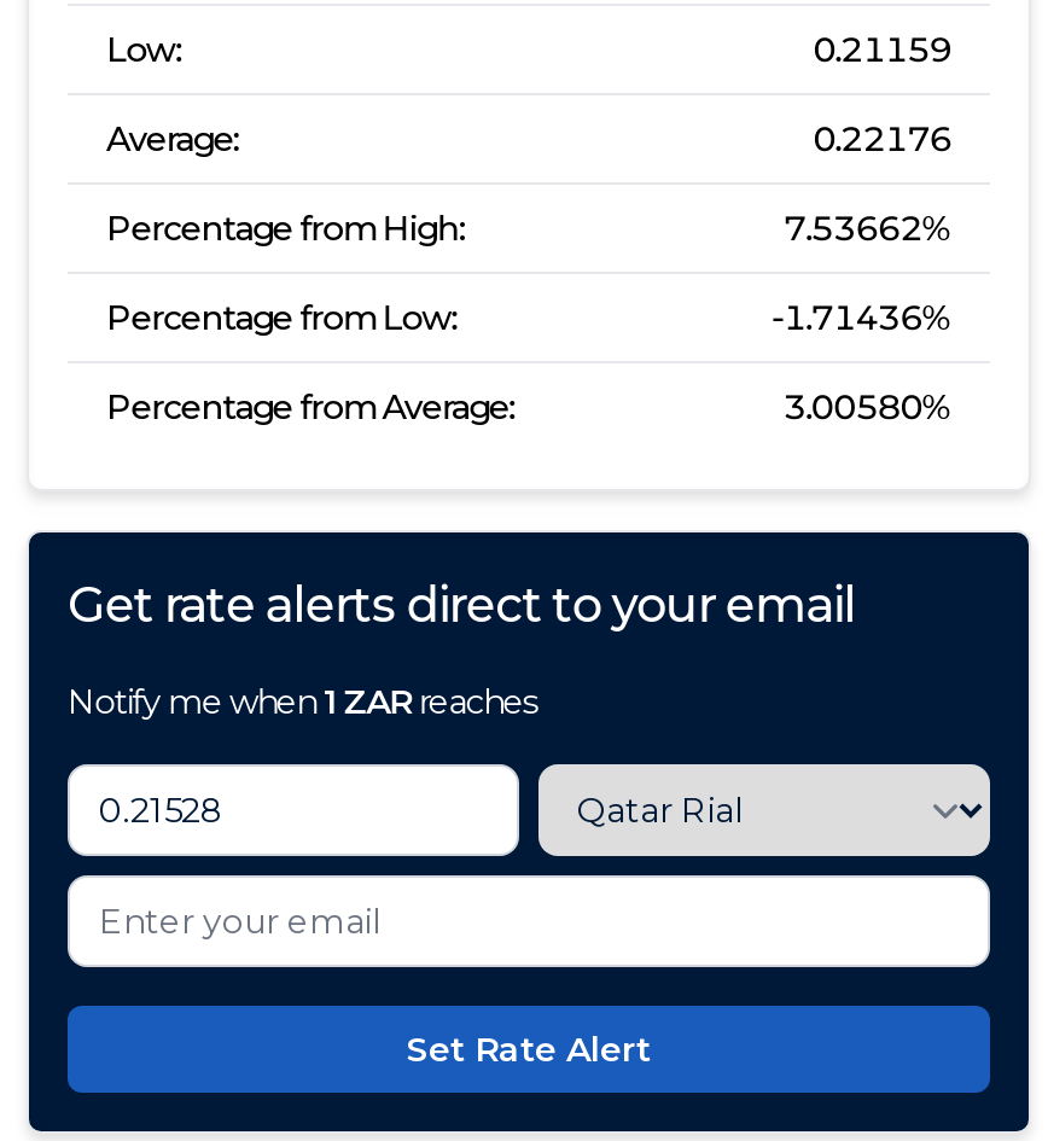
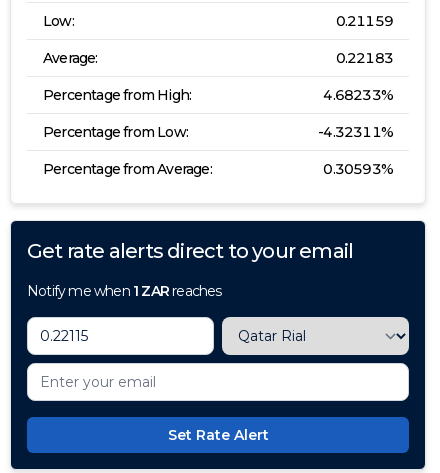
- 0.22176
+ 0.22183

- 7.53662%
+ 4.68233%

- -1.71436%
+ -4.32311%

- 3.00580%
+ 0.30593%
